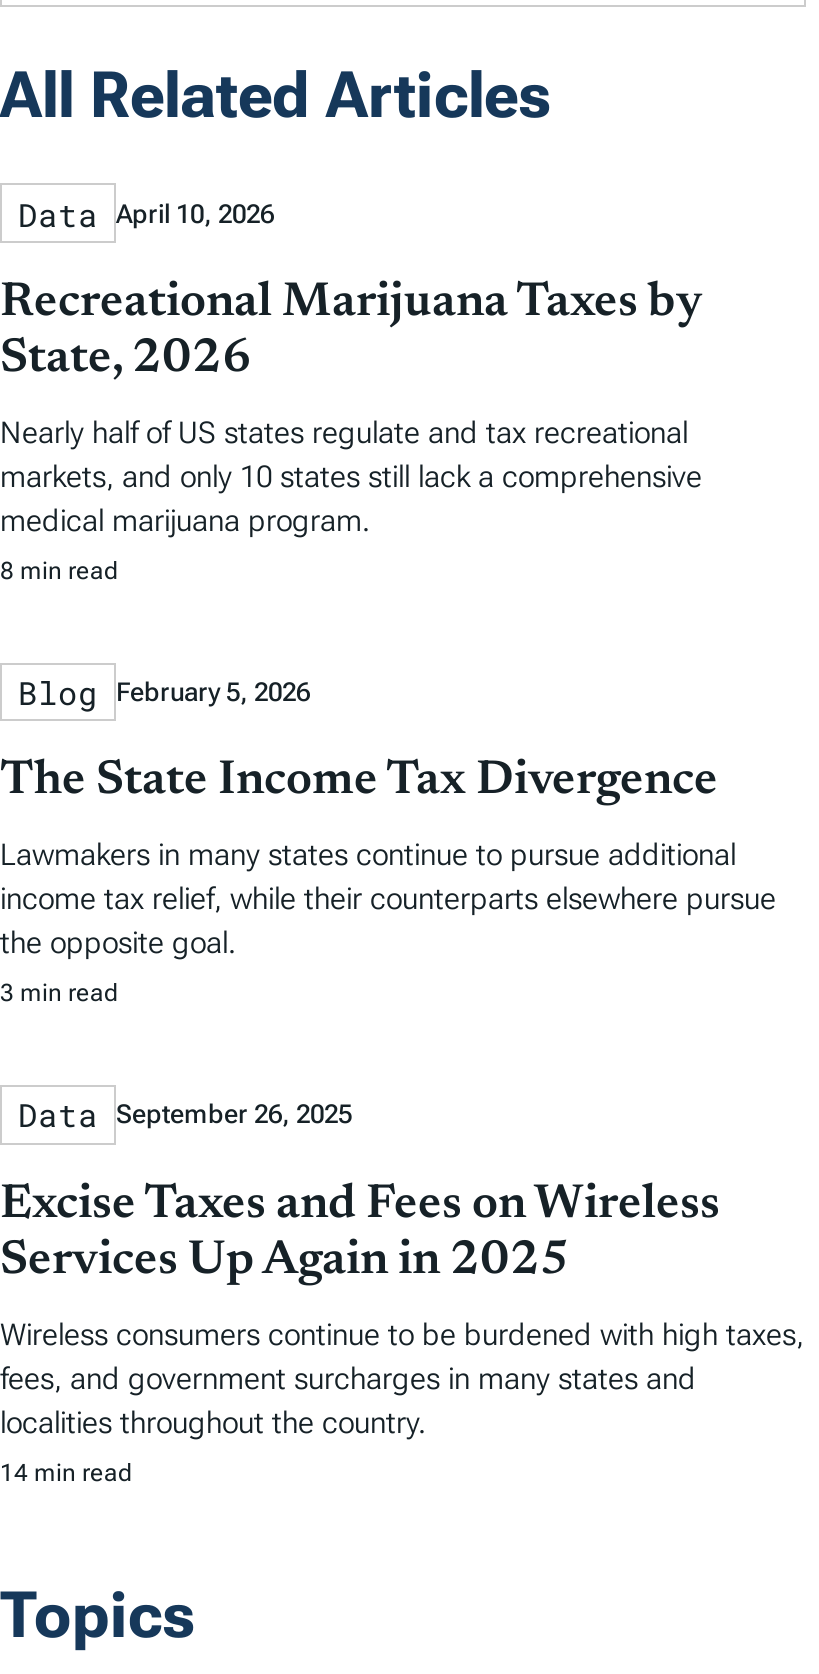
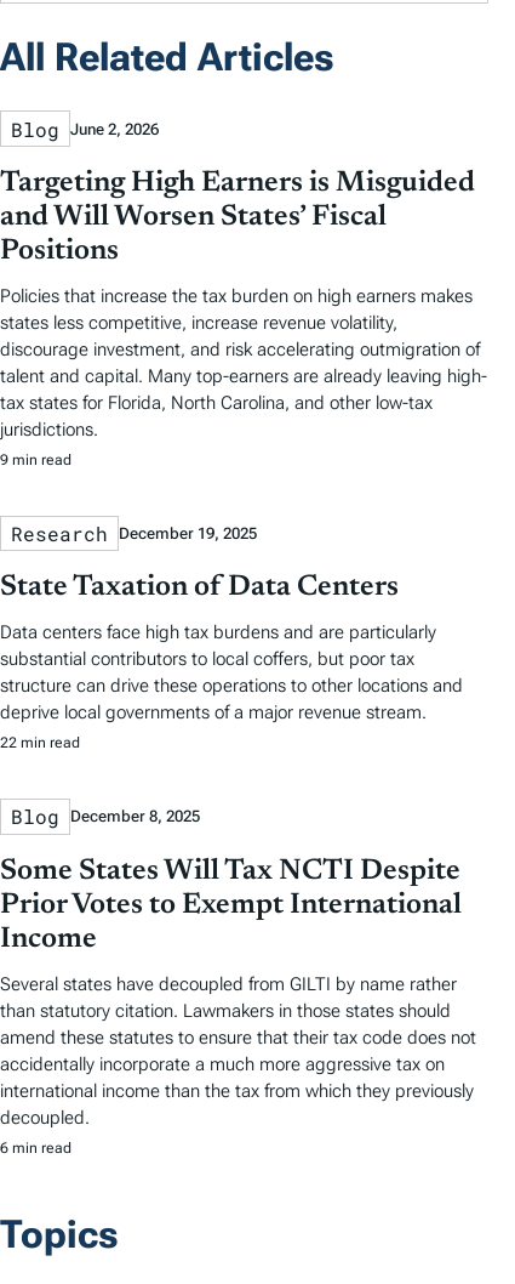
- Data April 10, 2026
+ Blog June 2, 2026

- Recreational Marijuana Taxes by
- State, 2026
+ Targeting High Earners is Misguided
+ and Will Worsen States’ Fiscal
+ Positions

- Nearly half of US states regulate and tax recreational
- markets, and only 10 states still lack a comprehensive
- medical marijuana program.
+ Policies that increase the tax burden on high earners makes
+ states less competitive, increase revenue volatility,
+ discourage investment, and risk accelerating outmigration of
+ talent and capital. Many top-earners are already leaving high-
+ tax states for Florida, North Carolina, and other low-tax
+ jurisdictions.

- 8 min read
+ 9 min read

- Blog February 5, 2026
+ Research December 19, 2025

- The State Income Tax Divergence
+ State Taxation of Data Centers

- Lawmakers in many states continue to pursue additional
- income tax relief, while their counterparts elsewhere pursue
- the opposite goal.
+ Data centers face high tax burdens and are particularly
+ substantial contributors to local coffers, but poor tax
+ structure can drive these operations to other locations and
+ deprive local governments of a major revenue stream.

- 3 min read
+ 22 min read

- Data September 26, 2025
+ Blog December 8, 2025

- Excise Taxes and Fees on Wireless
- Services Up Again in 2025
+ Some States Will Tax NCTI Despite
+ Prior Votes to Exempt International
+ Income

- Wireless consumers continue to be burdened with high taxes,
- fees, and government surcharges in many states and
- localities throughout the country.
+ Several states have decoupled from GILTI by name rather
+ than statutory citation. Lawmakers in those states should
+ amend these statutes to ensure that their tax code does not
+ accidentally incorporate a much more aggressive tax on
+ international income than the tax from which they previously
+ decoupled.

- 14 min read
+ 6 min read
